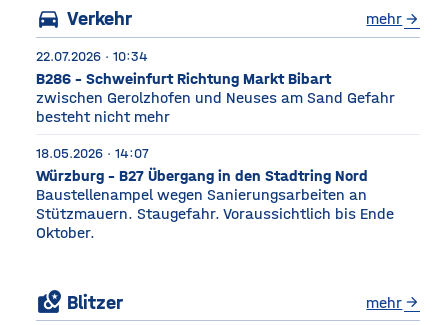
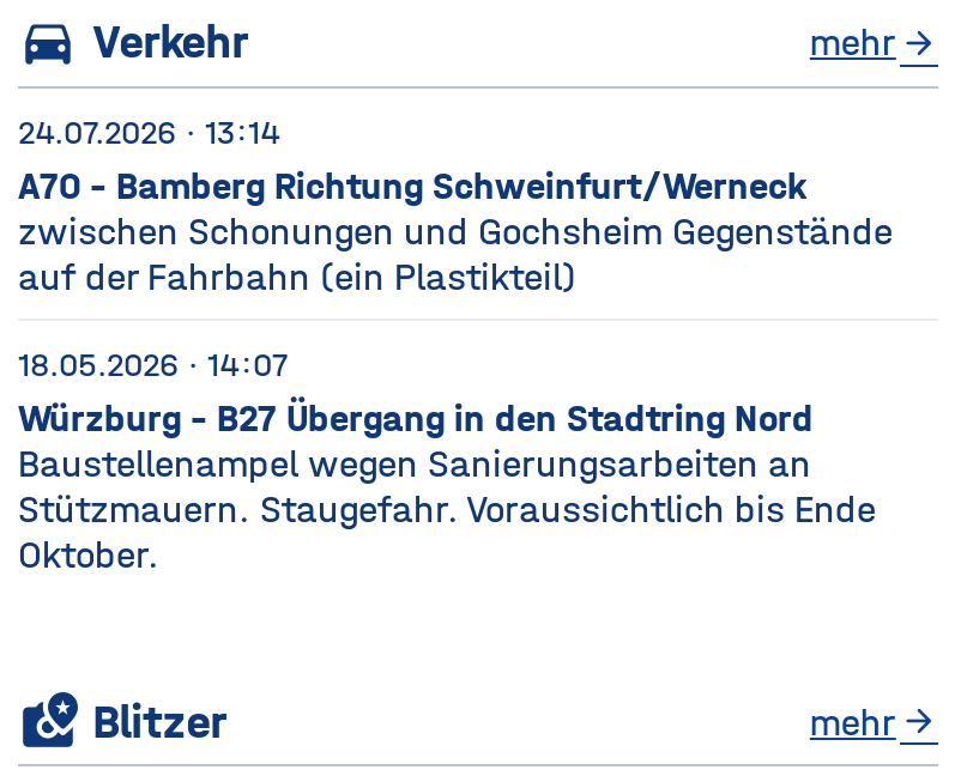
- 22.07.2026 · 10:34
- B286 - Schweinfurt Richtung Markt Bibart
- zwischen Gerolzhofen und Neuses am Sand Gefahr
- besteht nicht mehr
+ 24.07.2026 · 13:14
+ A70 - Bamberg Richtung Schweinfurt/Werneck
+ zwischen Schonungen und Gochsheim Gegenstände
+ auf der Fahrbahn (ein Plastikteil)
